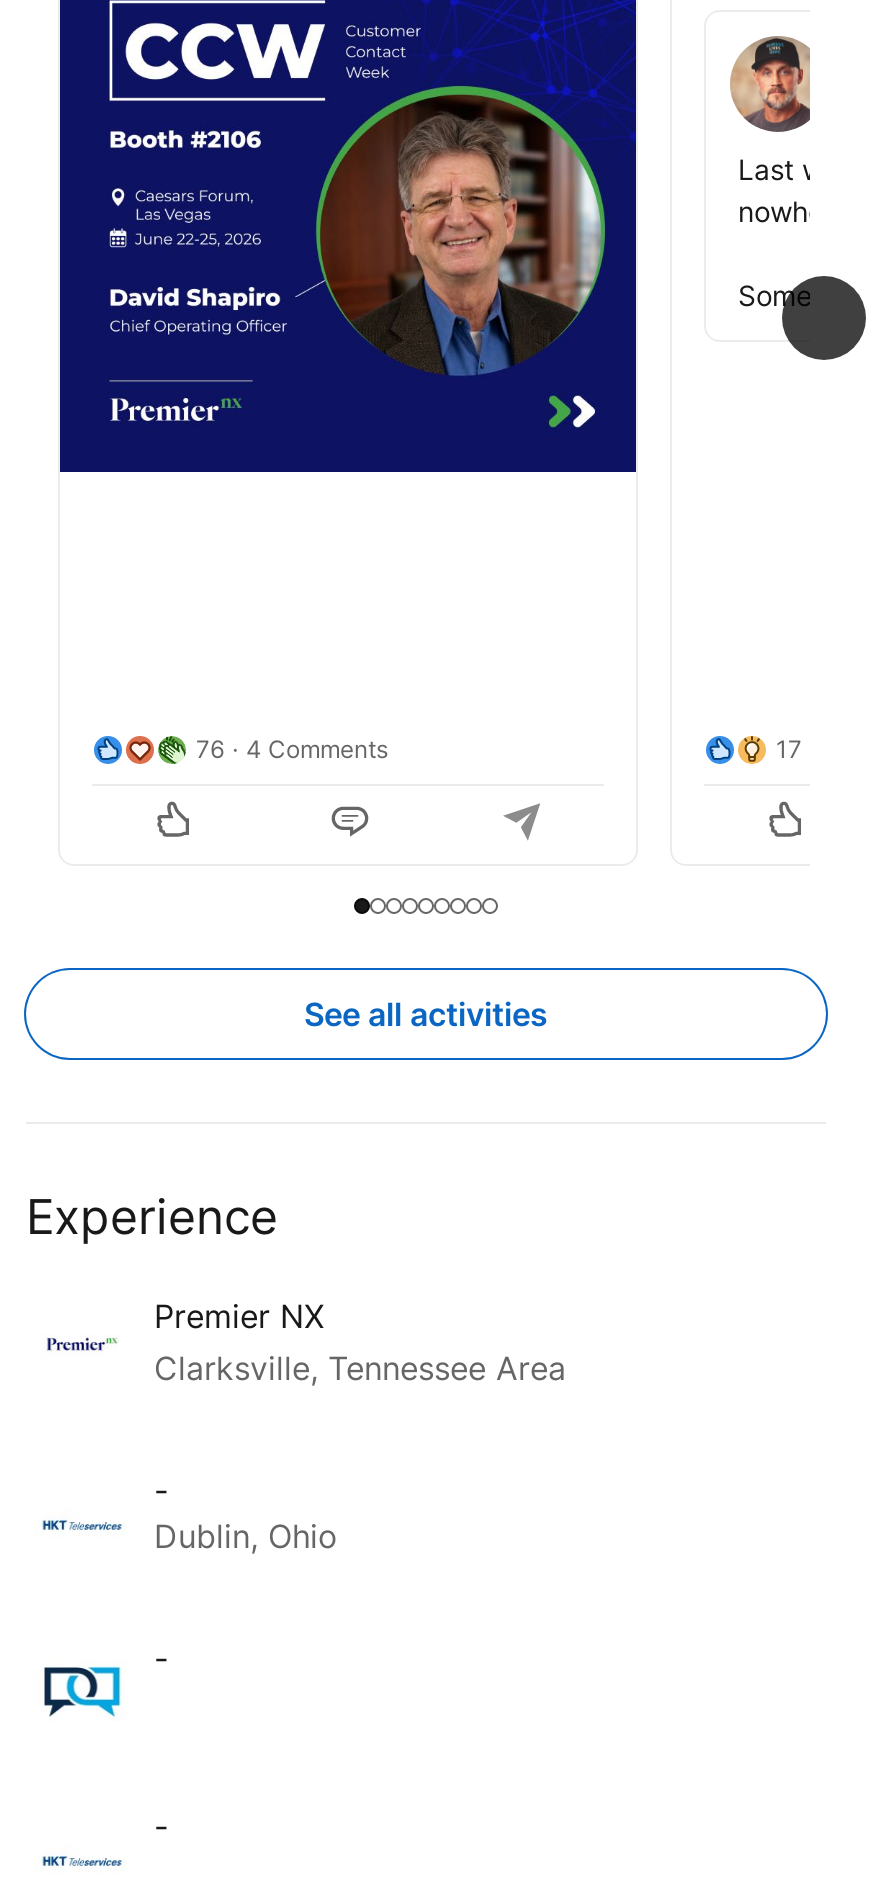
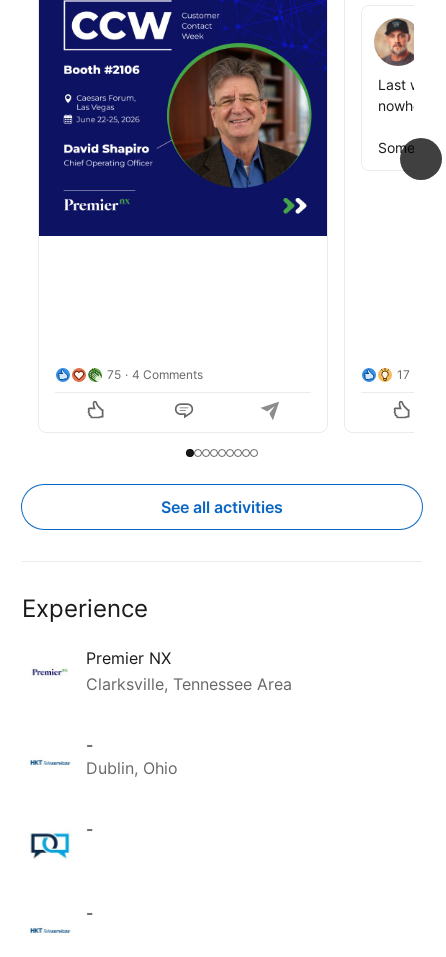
- 76 4 Comments
+ 75 4 Comments
